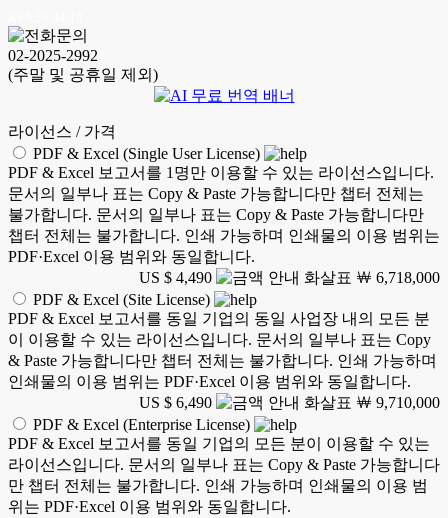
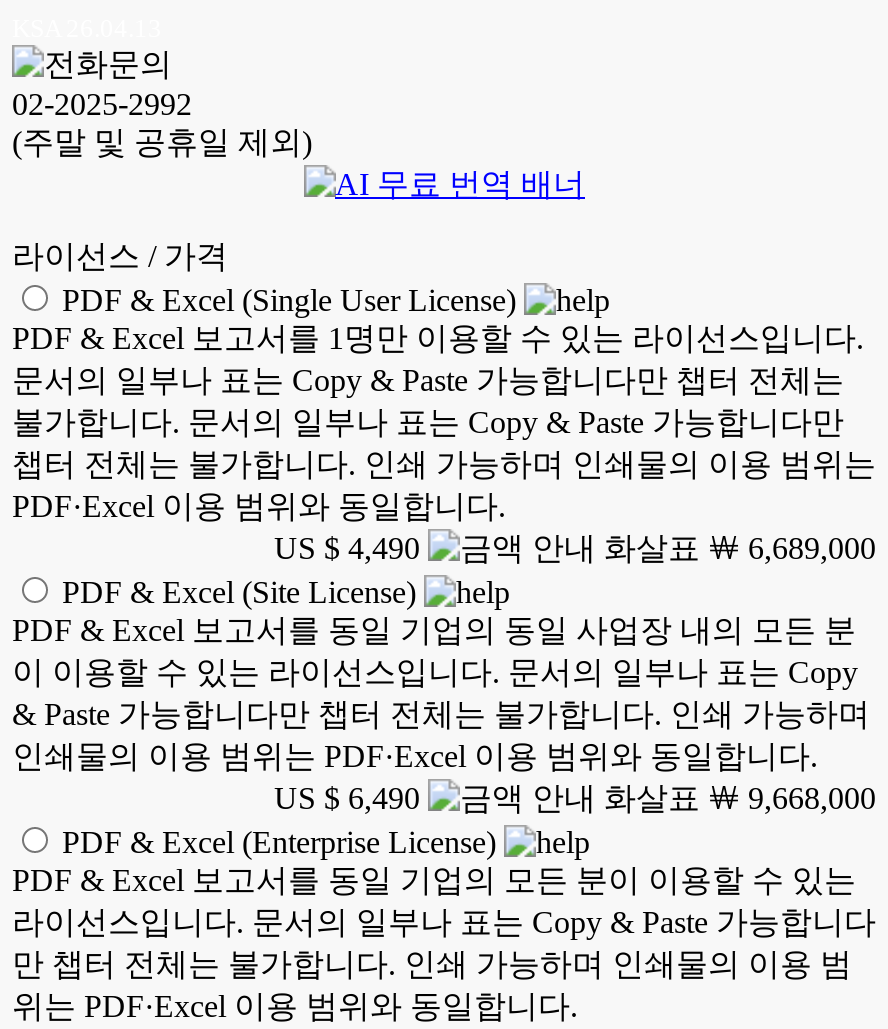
- ￦ 6,718,000
+ ￦ 6,689,000

- ￦ 9,710,000
+ ￦ 9,668,000
